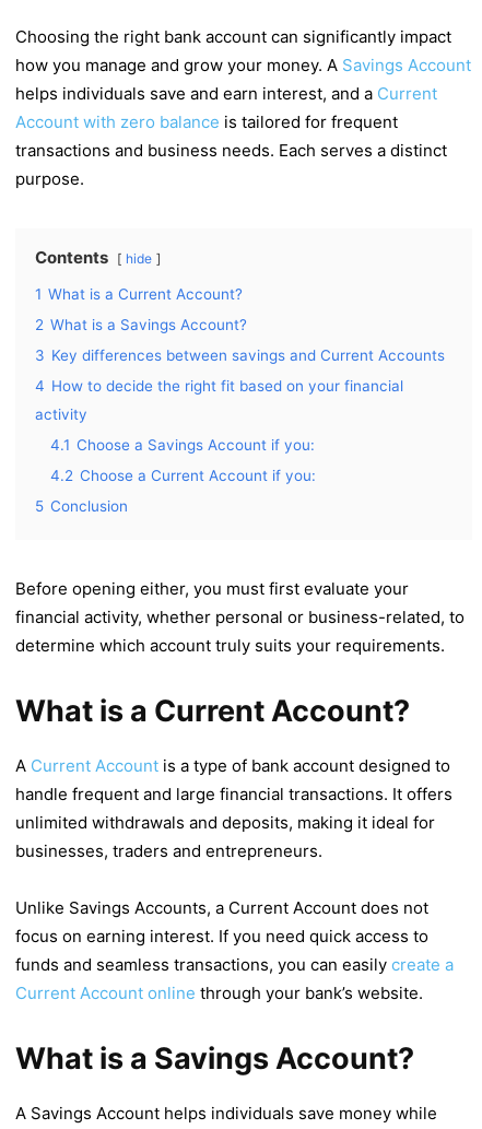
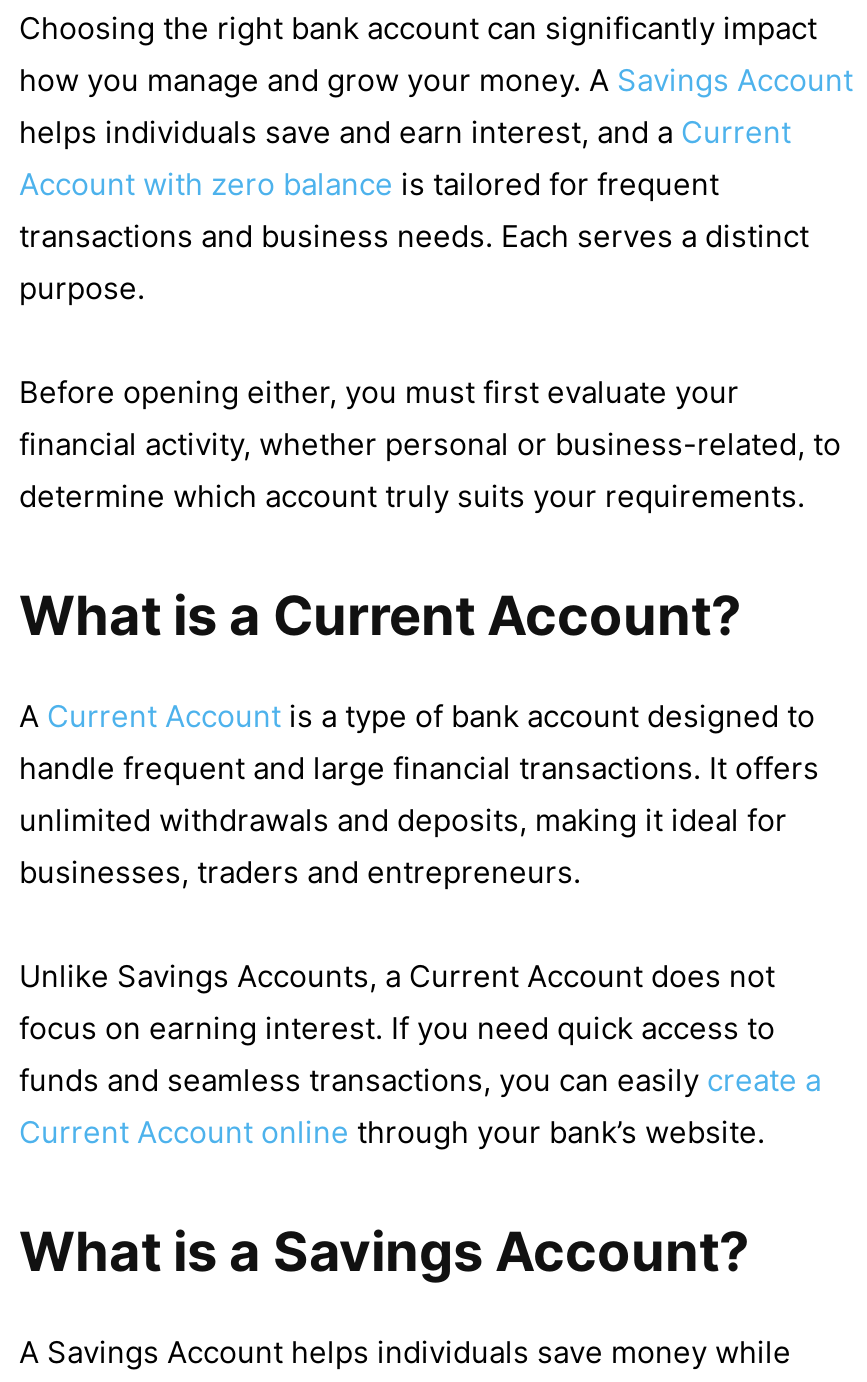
- Contents
- hide
- 1 What is a Current Account?
- 2 What is a Savings Account?
- 3 Key differences between savings and Current Accounts
- 4 How to decide the right fit based on your financial
- activity
- 4.1 Choose a Savings Account if you:
- 4.2 Choose a Current Account if you:
- 5 Conclusion
